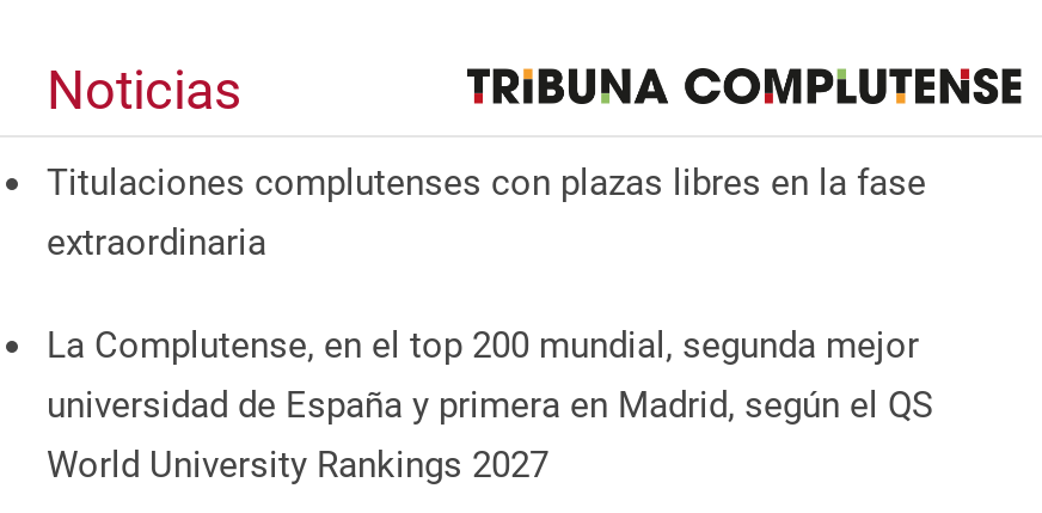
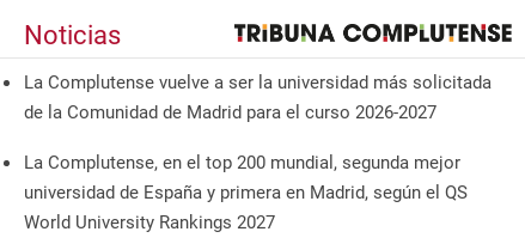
- Titulaciones complutenses con plazas libres en la fase
- extraordinaria
+ La Complutense vuelve a ser la universidad más solicitada
+ de la Comunidad de Madrid para el curso 2026-2027
